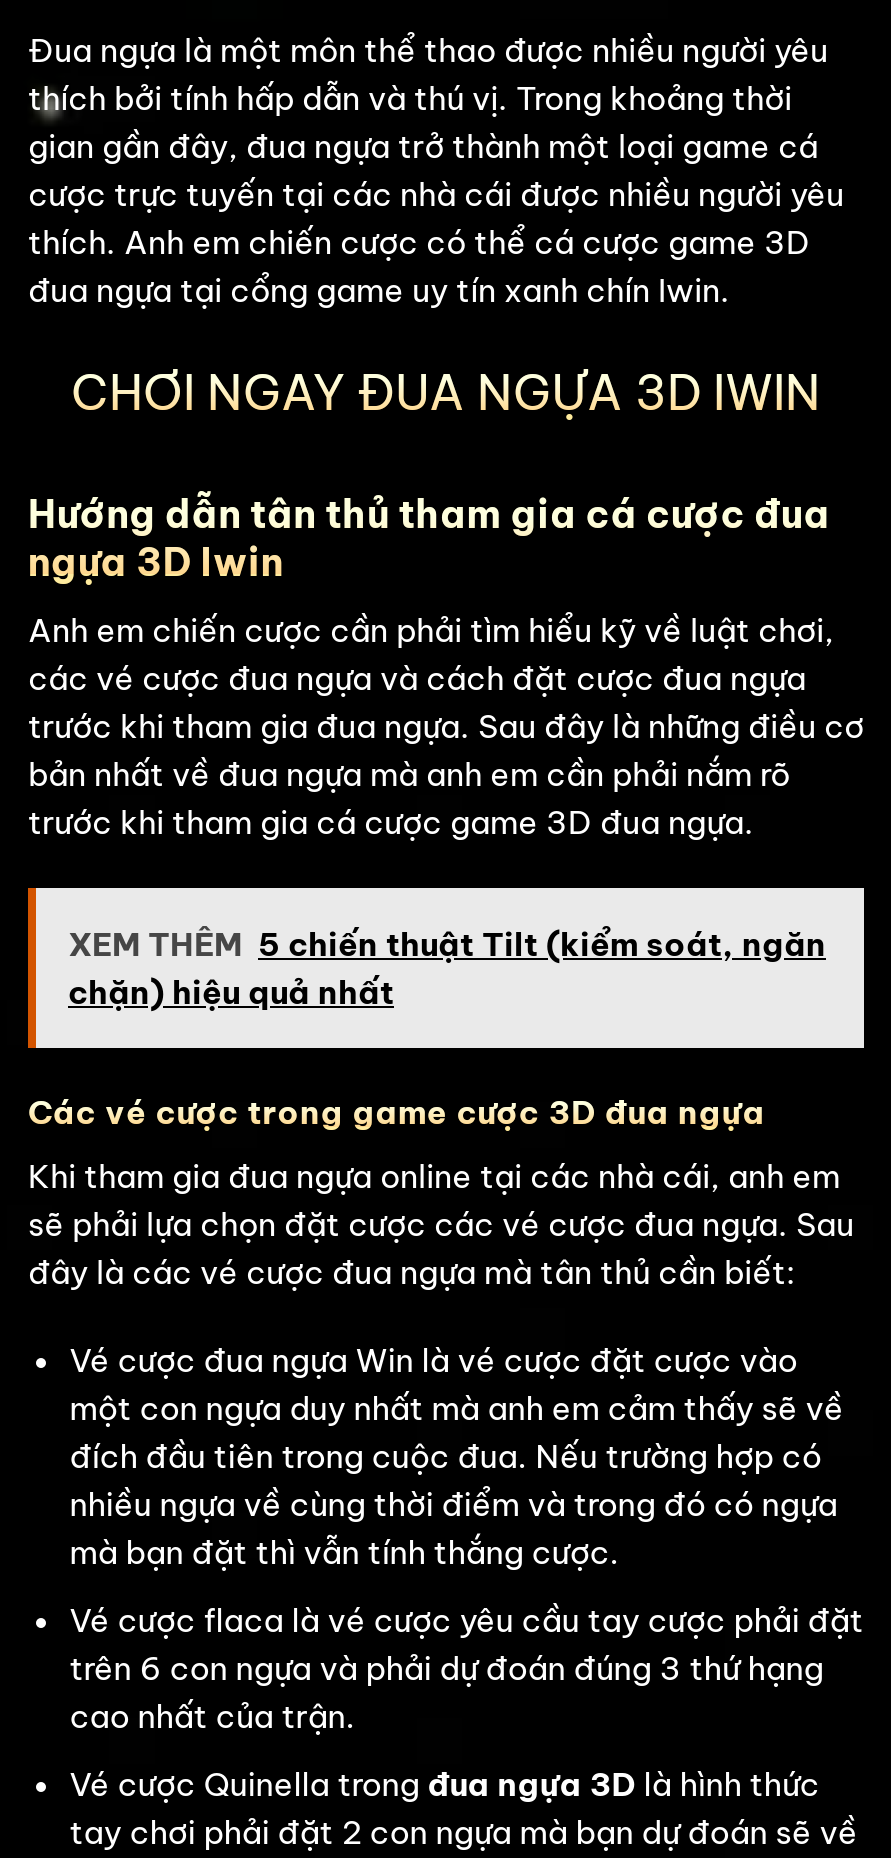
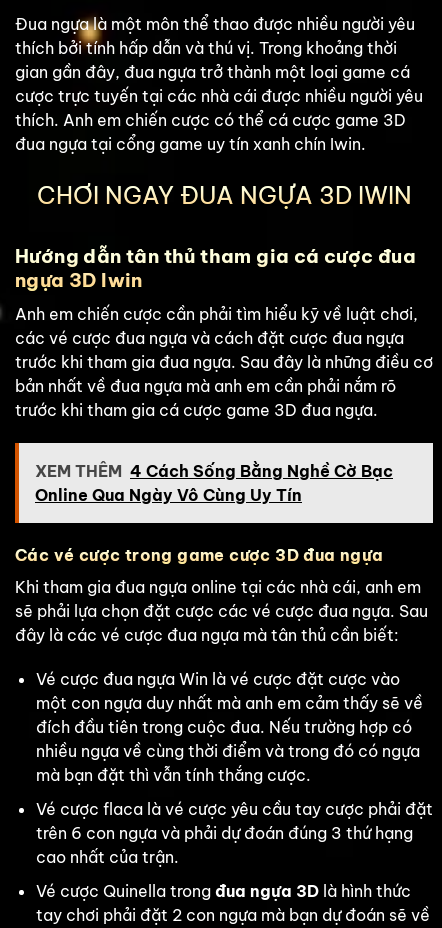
- XEM THÊM 5 chiến thuật Tilt (kiểm soát, ngăn
- chặn) hiệu quả nhất
+ XEM THÊM 4 Cách Sống Bằng Nghề Cờ Bạc
+ Online Qua Ngày Vô Cùng Uy Tín
